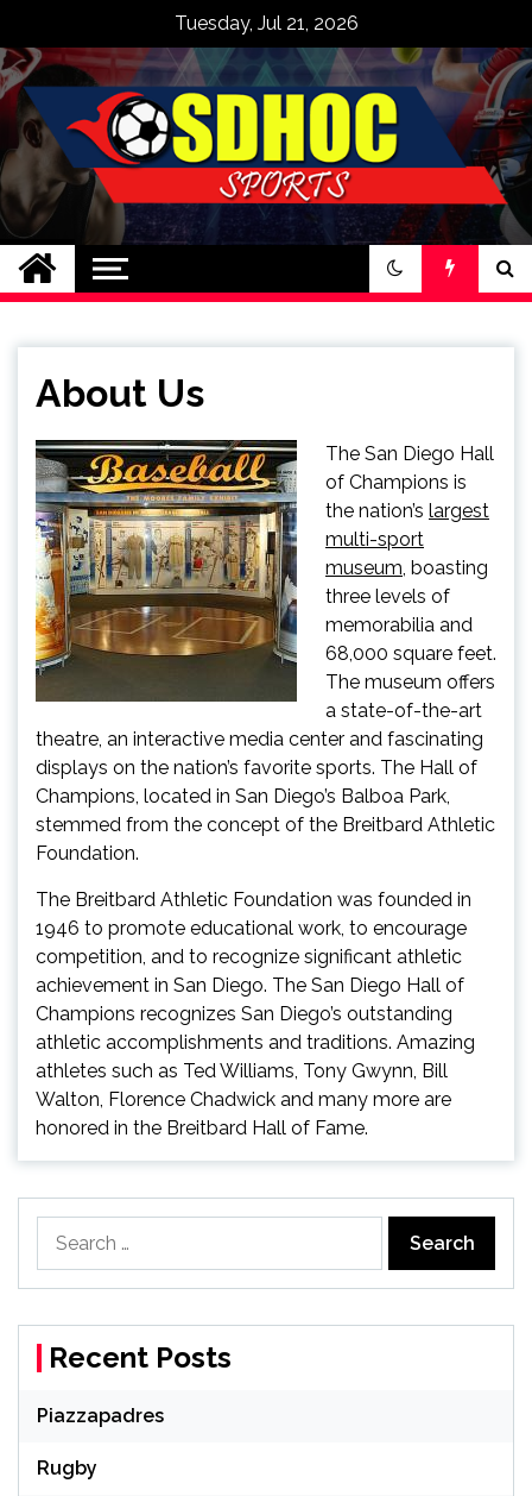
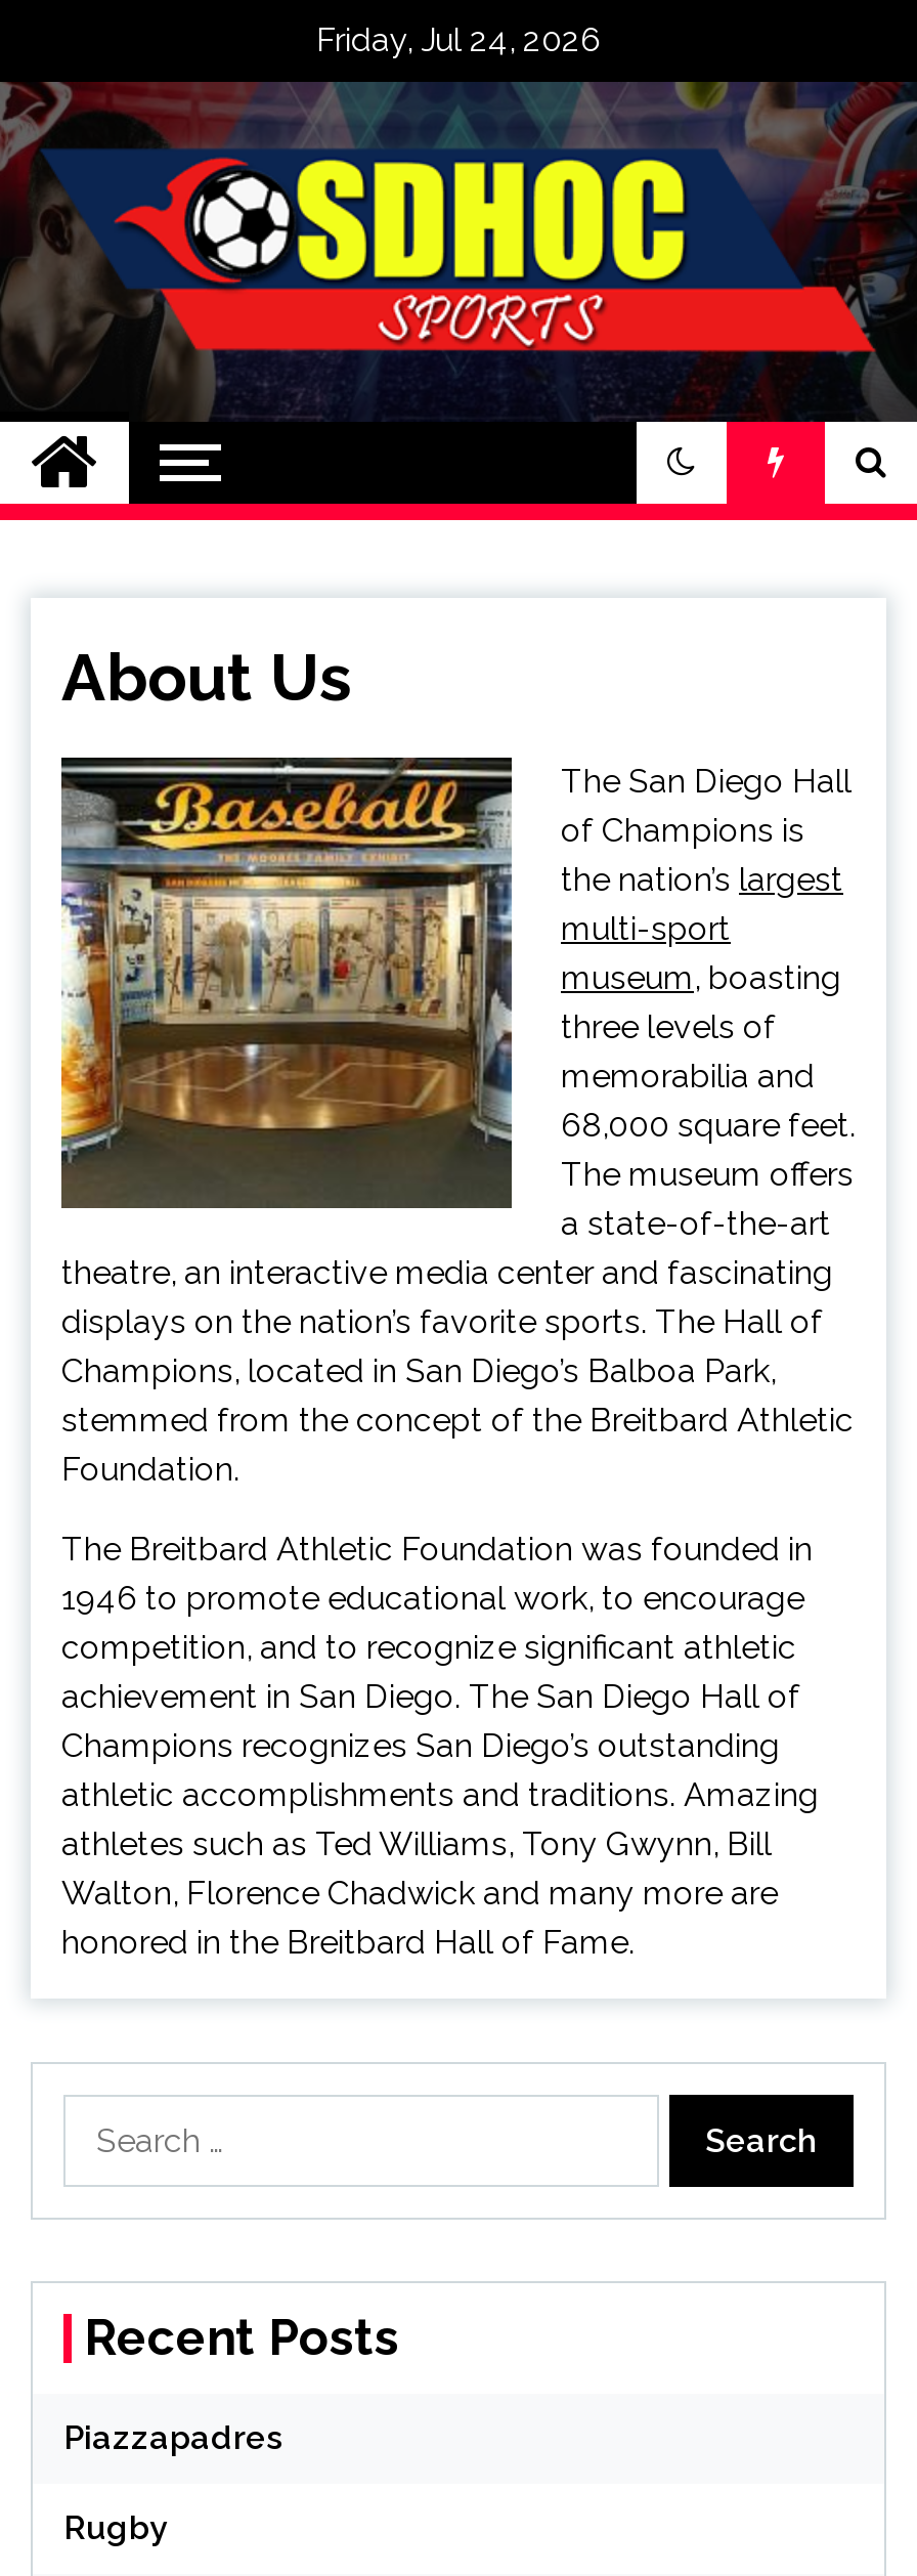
- Tuesday, Jul 21, 2026
+ Friday, Jul 24, 2026
